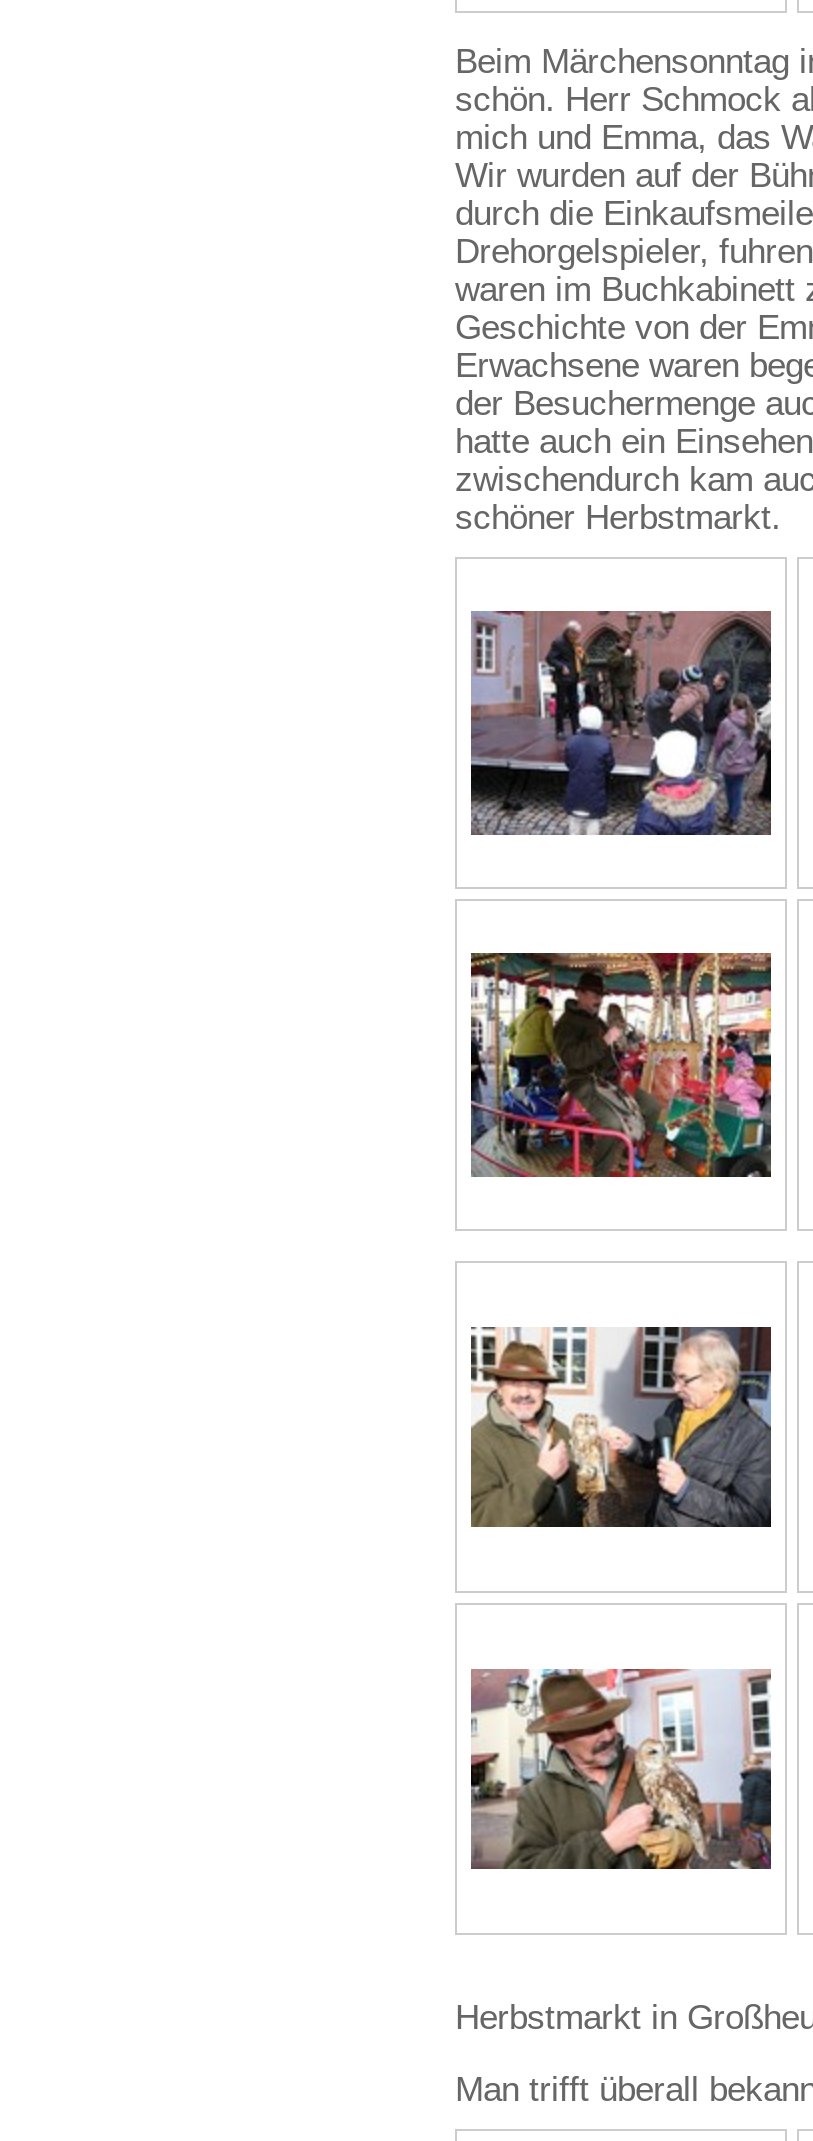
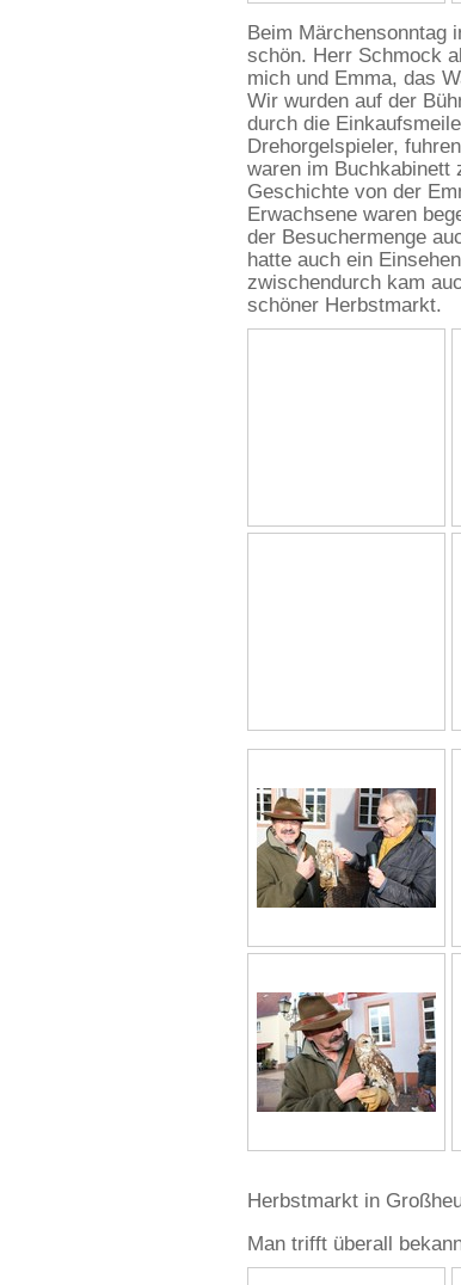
- [image]

- [image]
